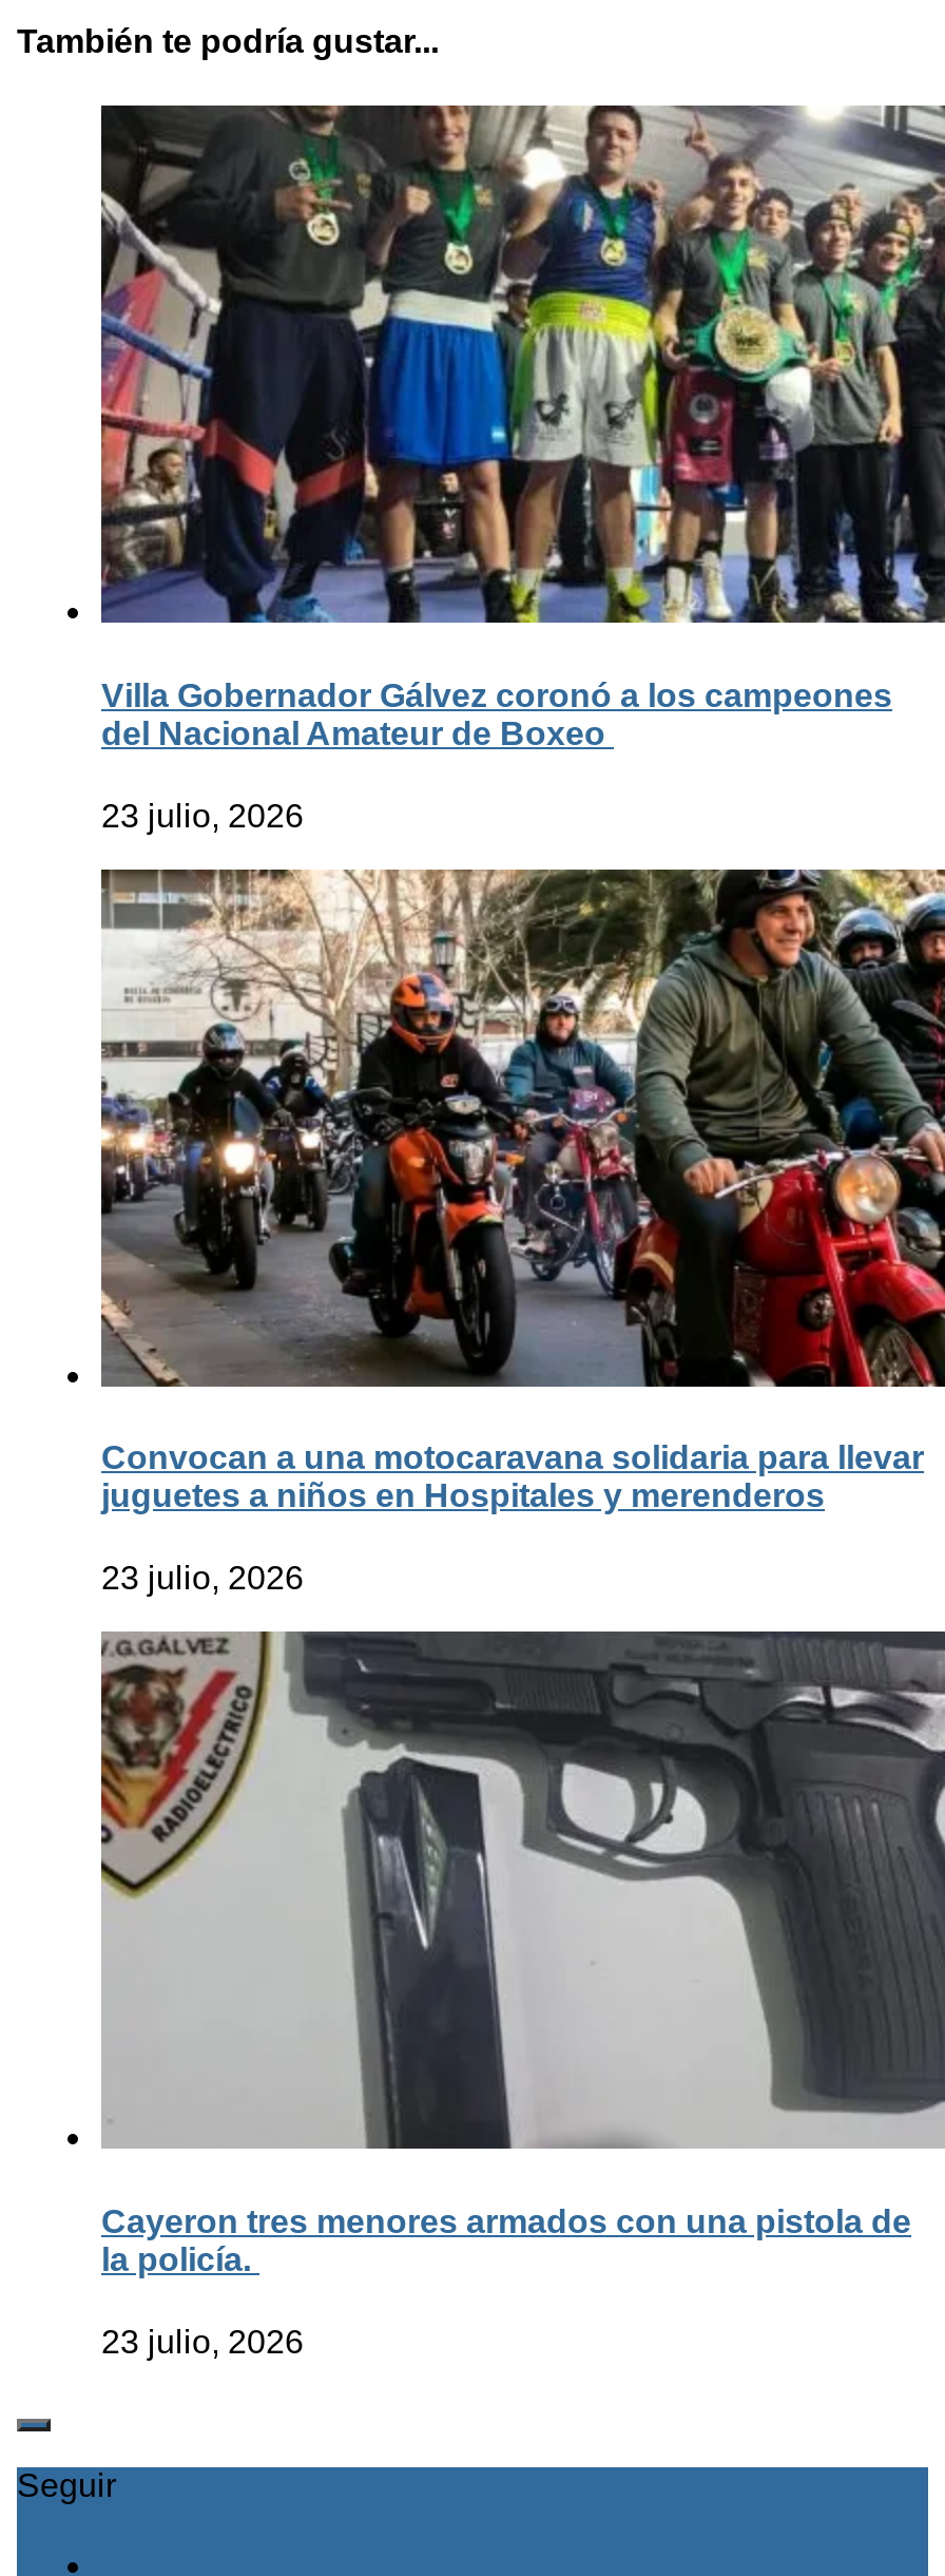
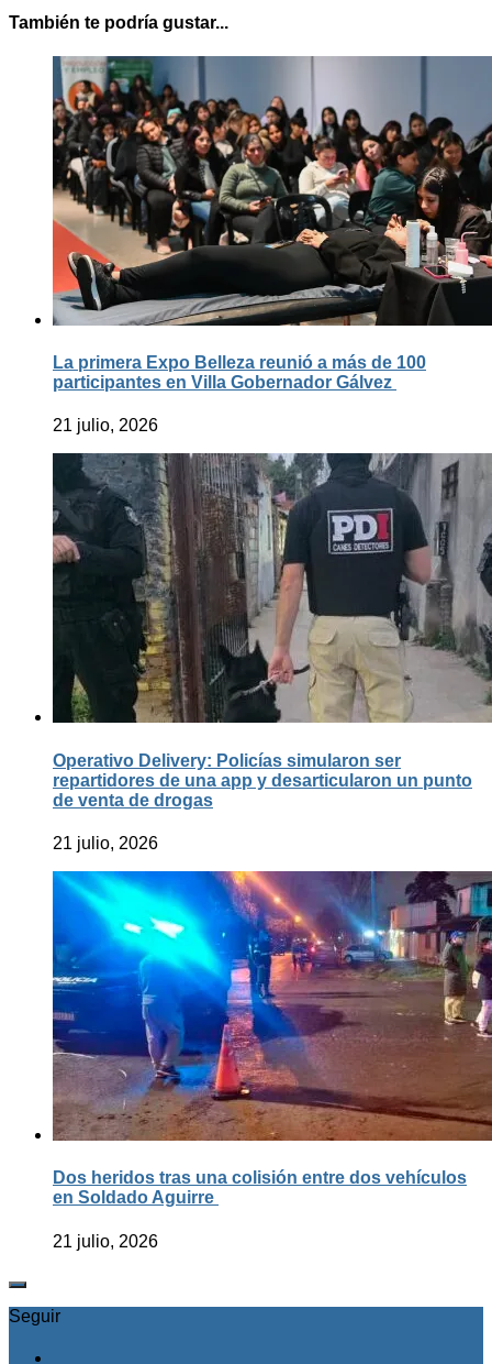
- [image]
- Villa Gobernador Gálvez coronó a los campeones
- del Nacional Amateur de Boxeo
+ [image]
+ La primera Expo Belleza reunió a más de 100
+ participantes en Villa Gobernador Gálvez

- 23 julio, 2026
+ 21 julio, 2026

- [image]
- Convocan a una motocaravana solidaria para llevar
- juguetes a niños en Hospitales y merenderos
+ [image]
+ Operativo Delivery: Policías simularon ser
+ repartidores de una app y desarticularon un punto
+ de venta de drogas

- 23 julio, 2026
+ 21 julio, 2026

- [image]
- Cayeron tres menores armados con una pistola de
- la policía.
+ [image]
+ Dos heridos tras una colisión entre dos vehículos
+ en Soldado Aguirre

- 23 julio, 2026
+ 21 julio, 2026
